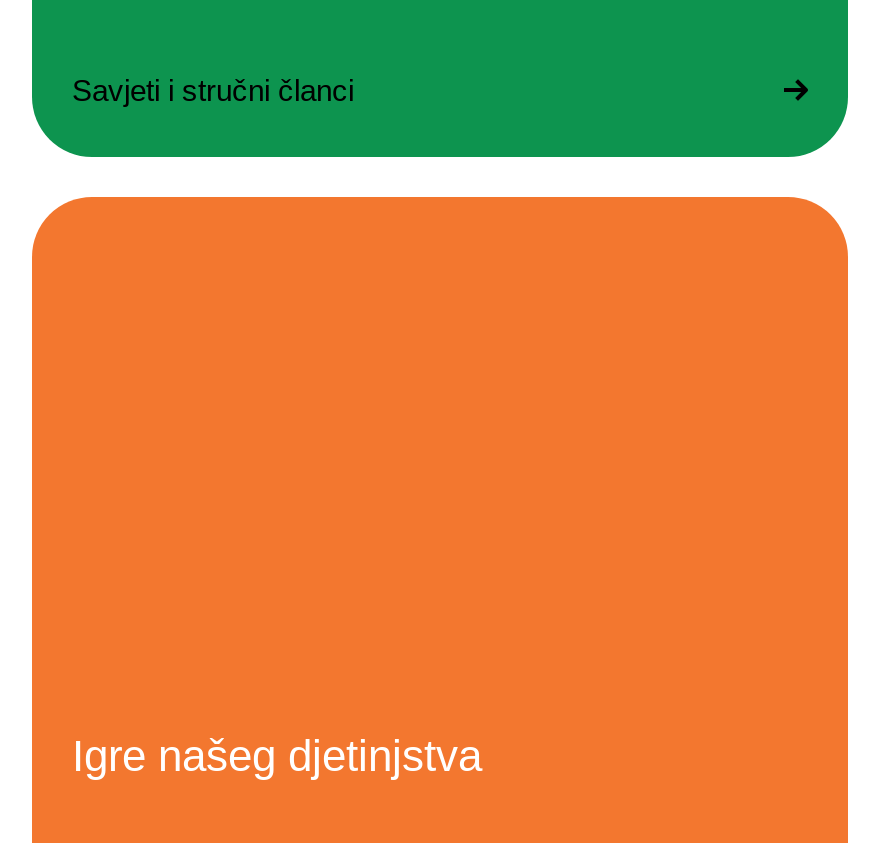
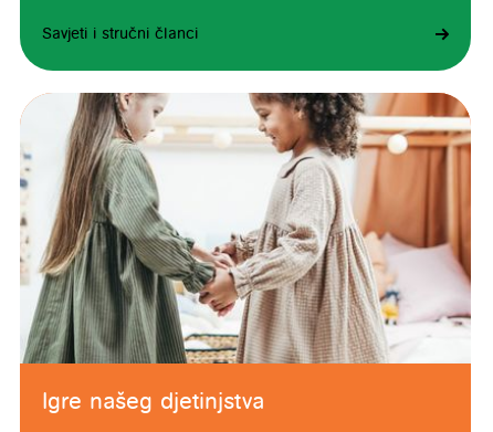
+ [image]
